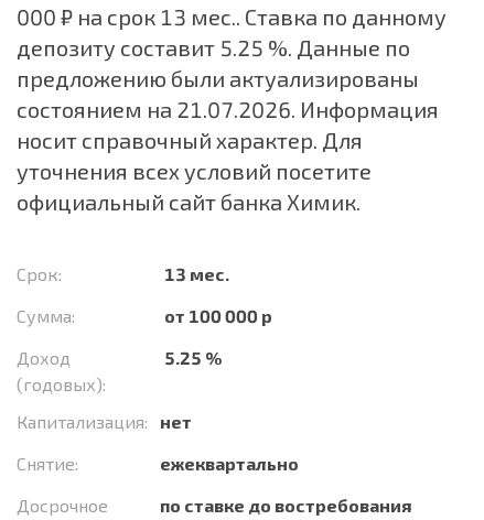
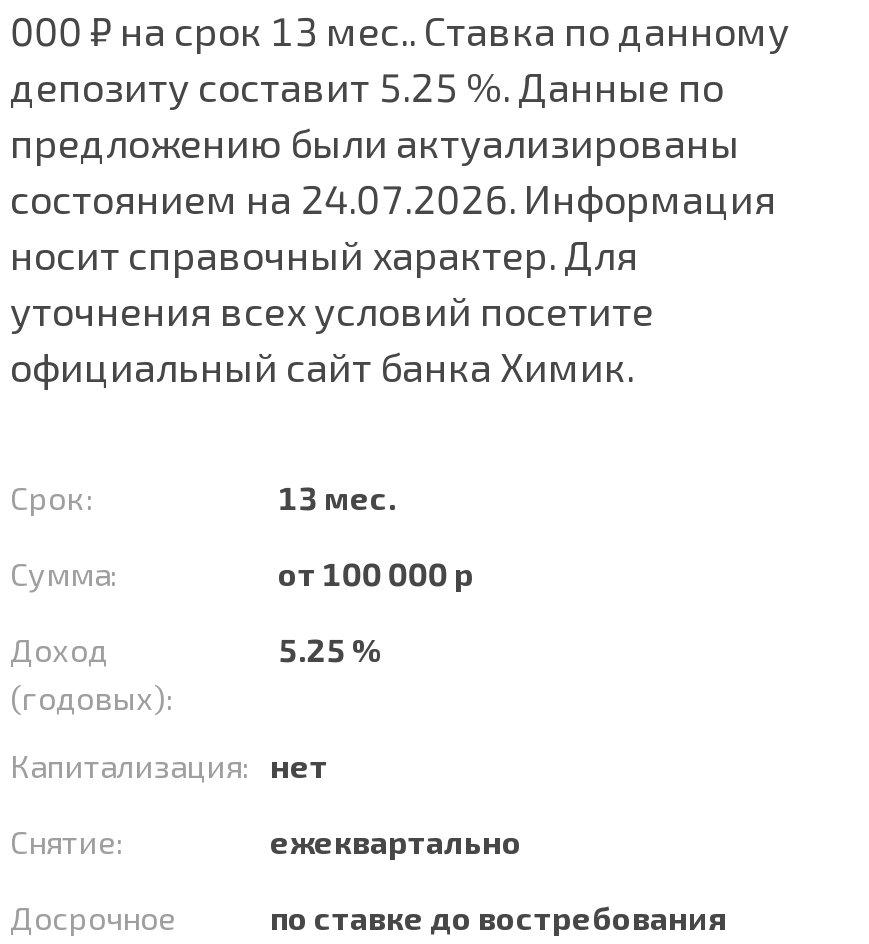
- состоянием на 21.07.2026. Информация
+ состоянием на 24.07.2026. Информация
